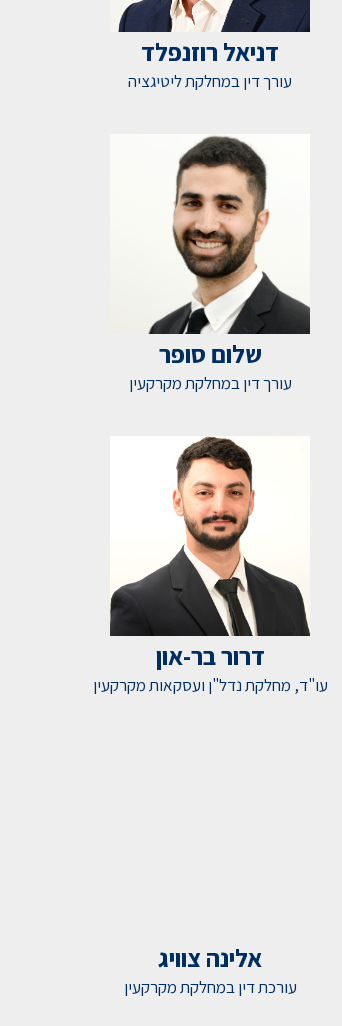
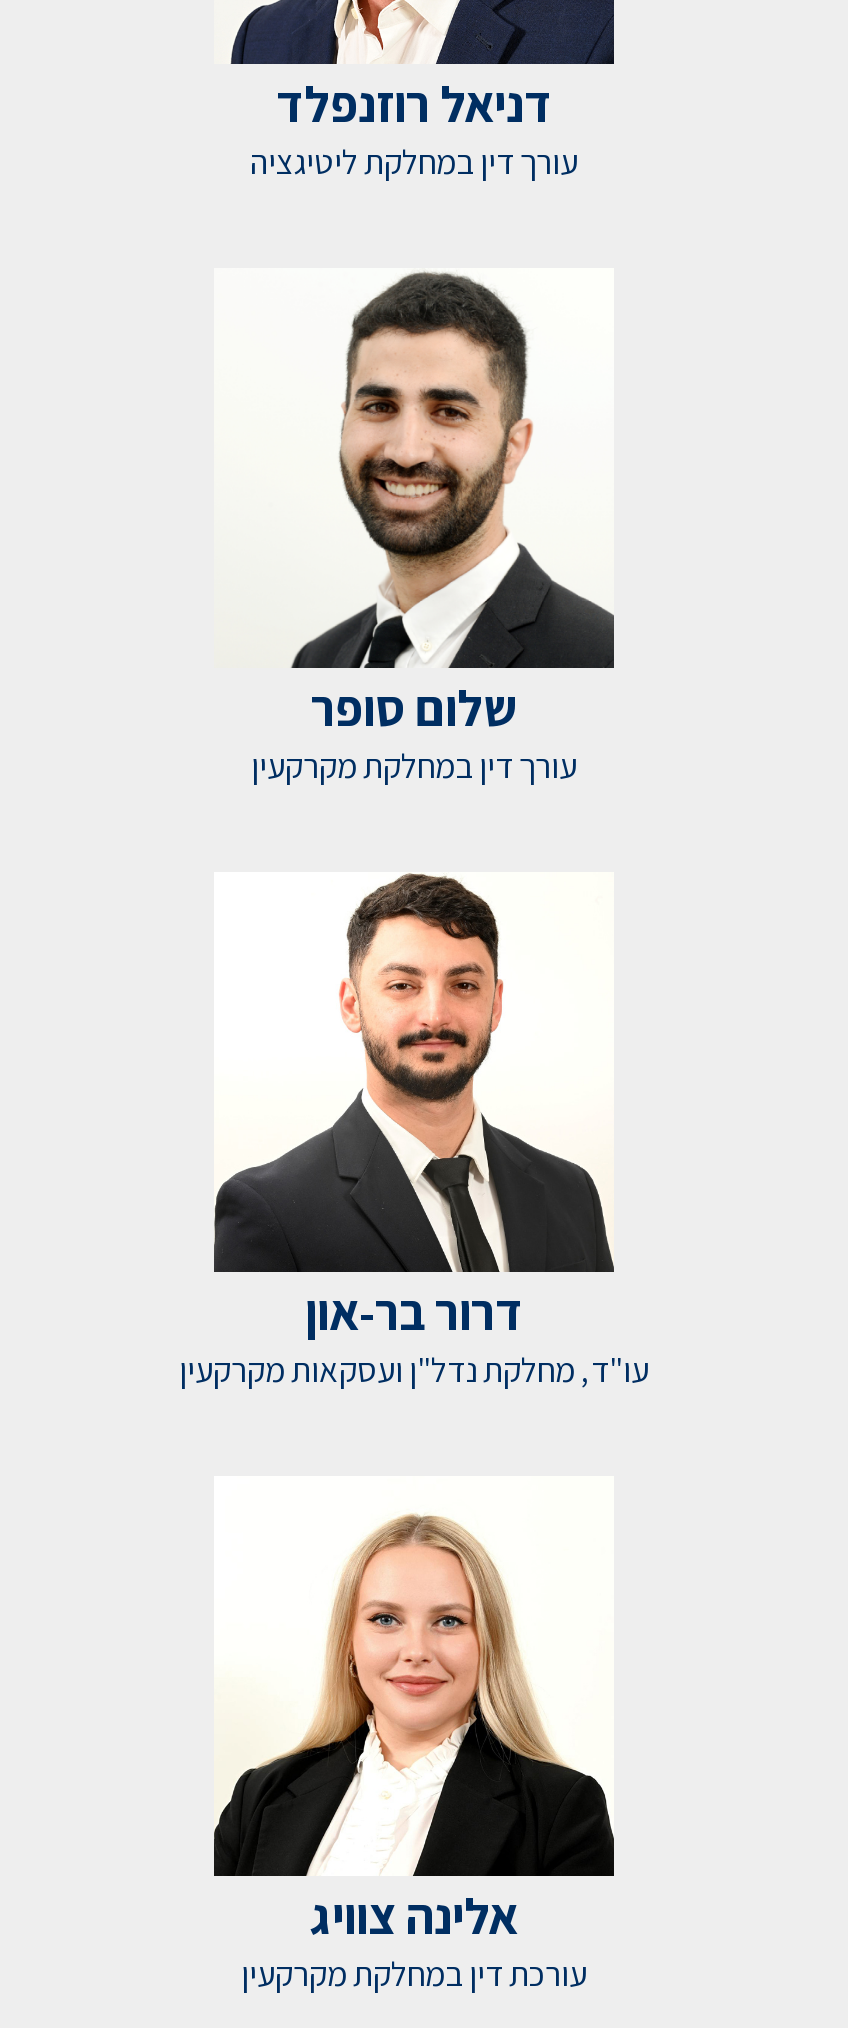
+ [image]
